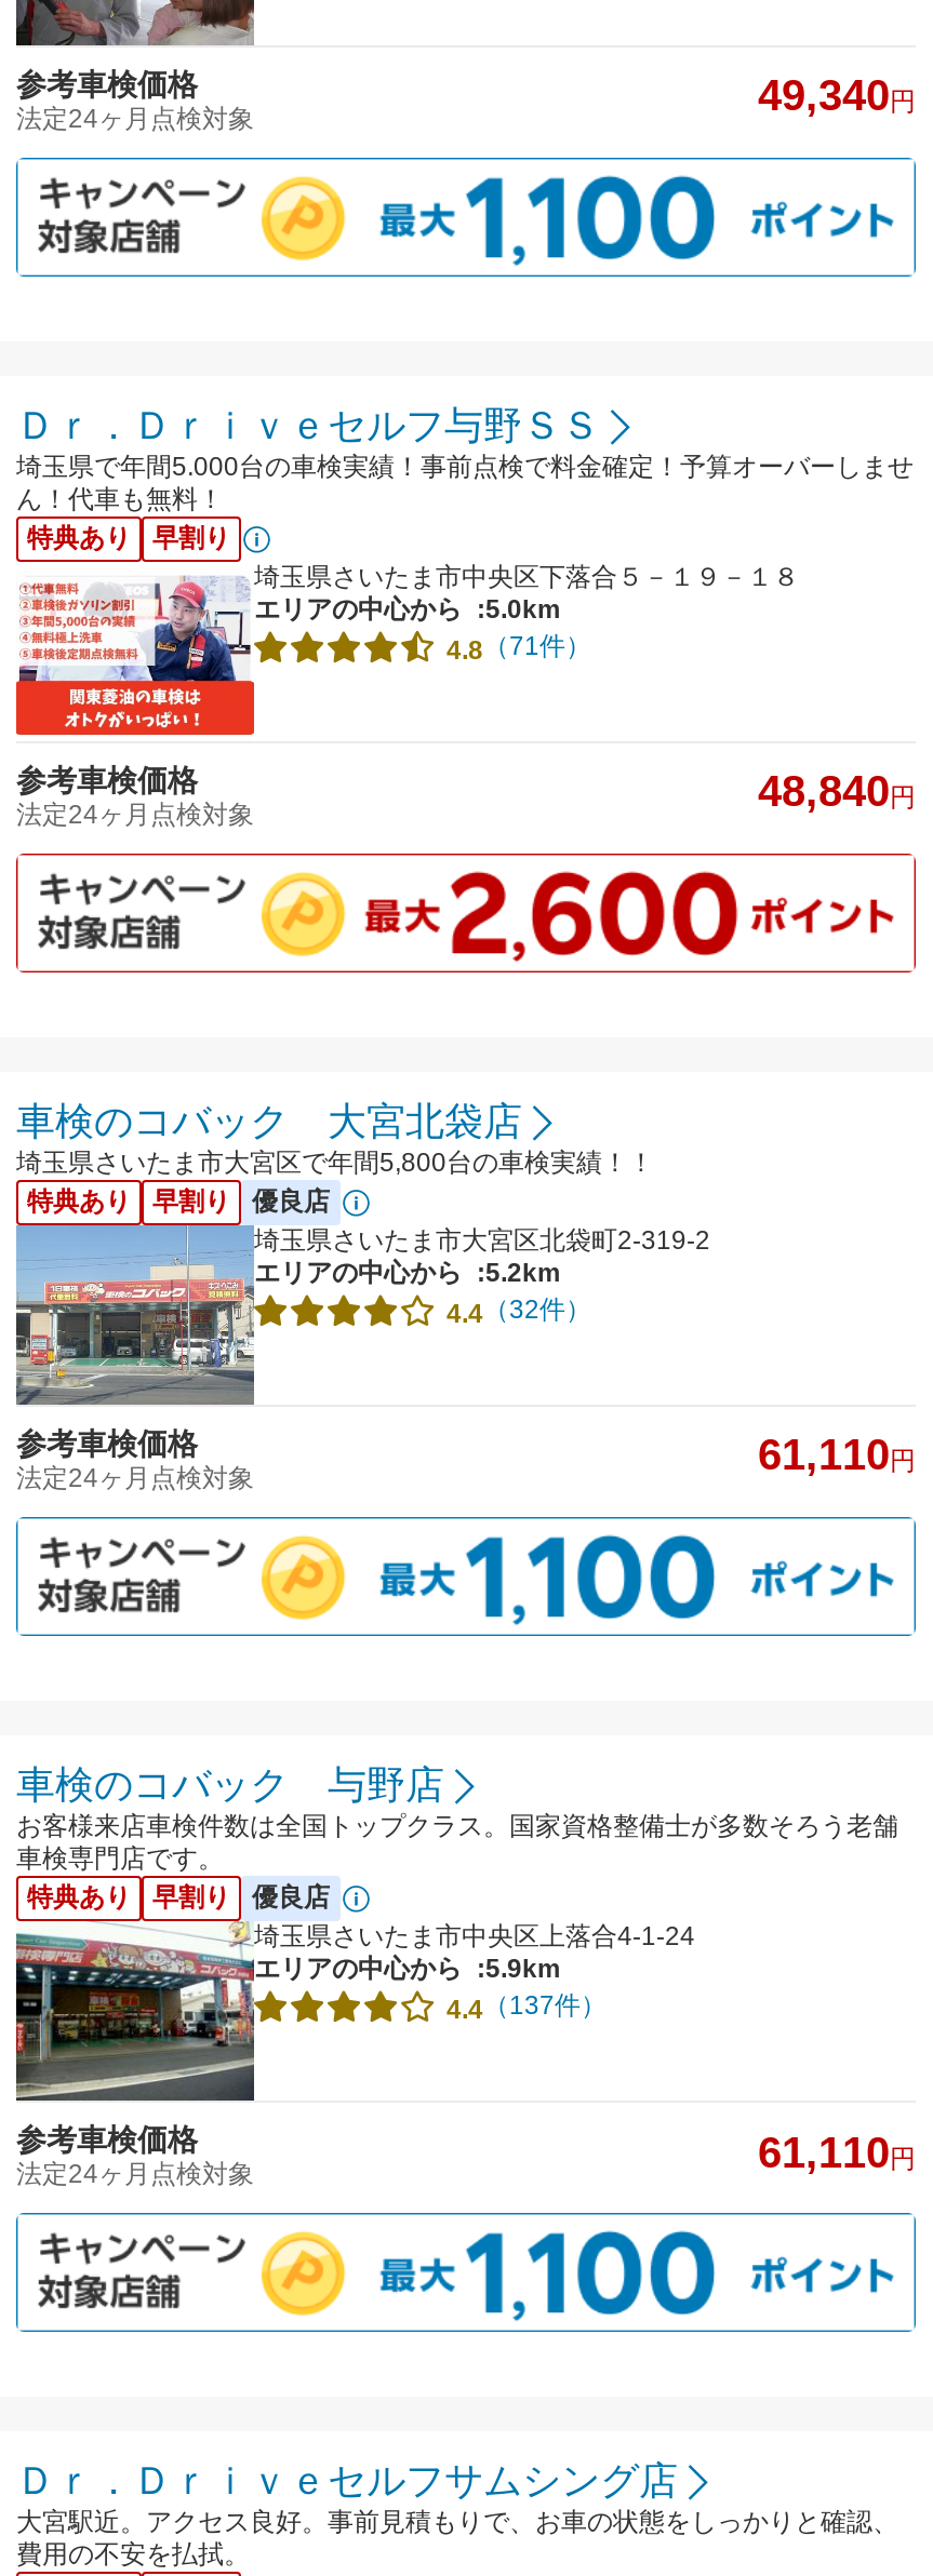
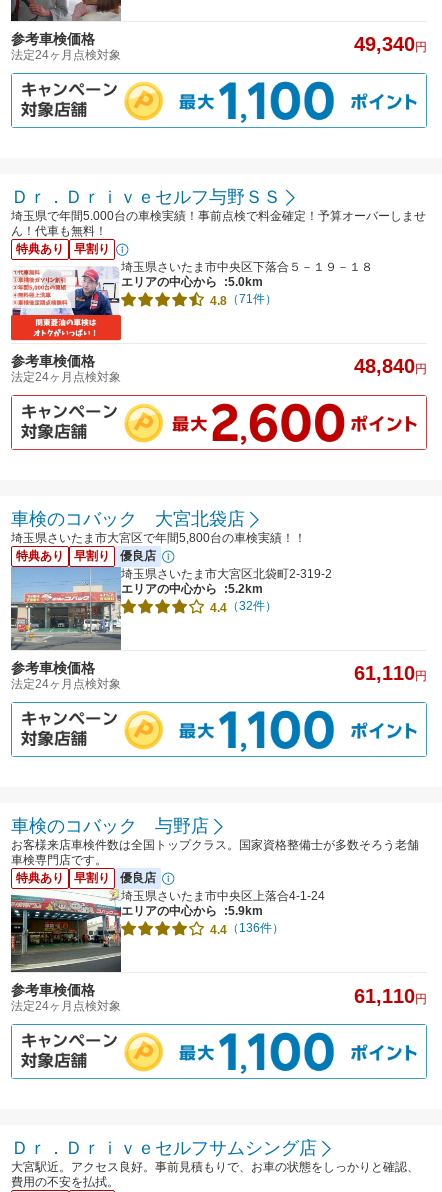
- 4.4（137件）
+ 4.4（136件）
